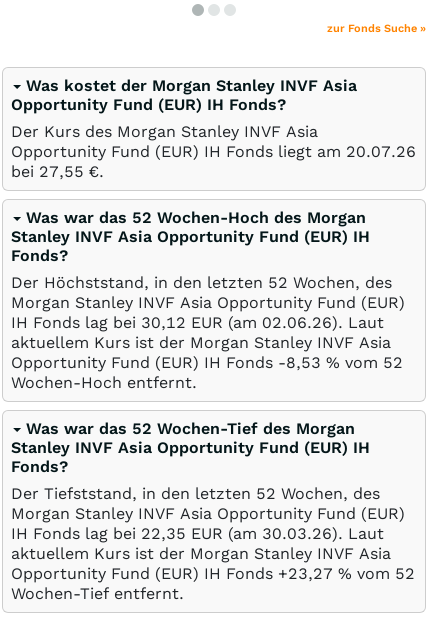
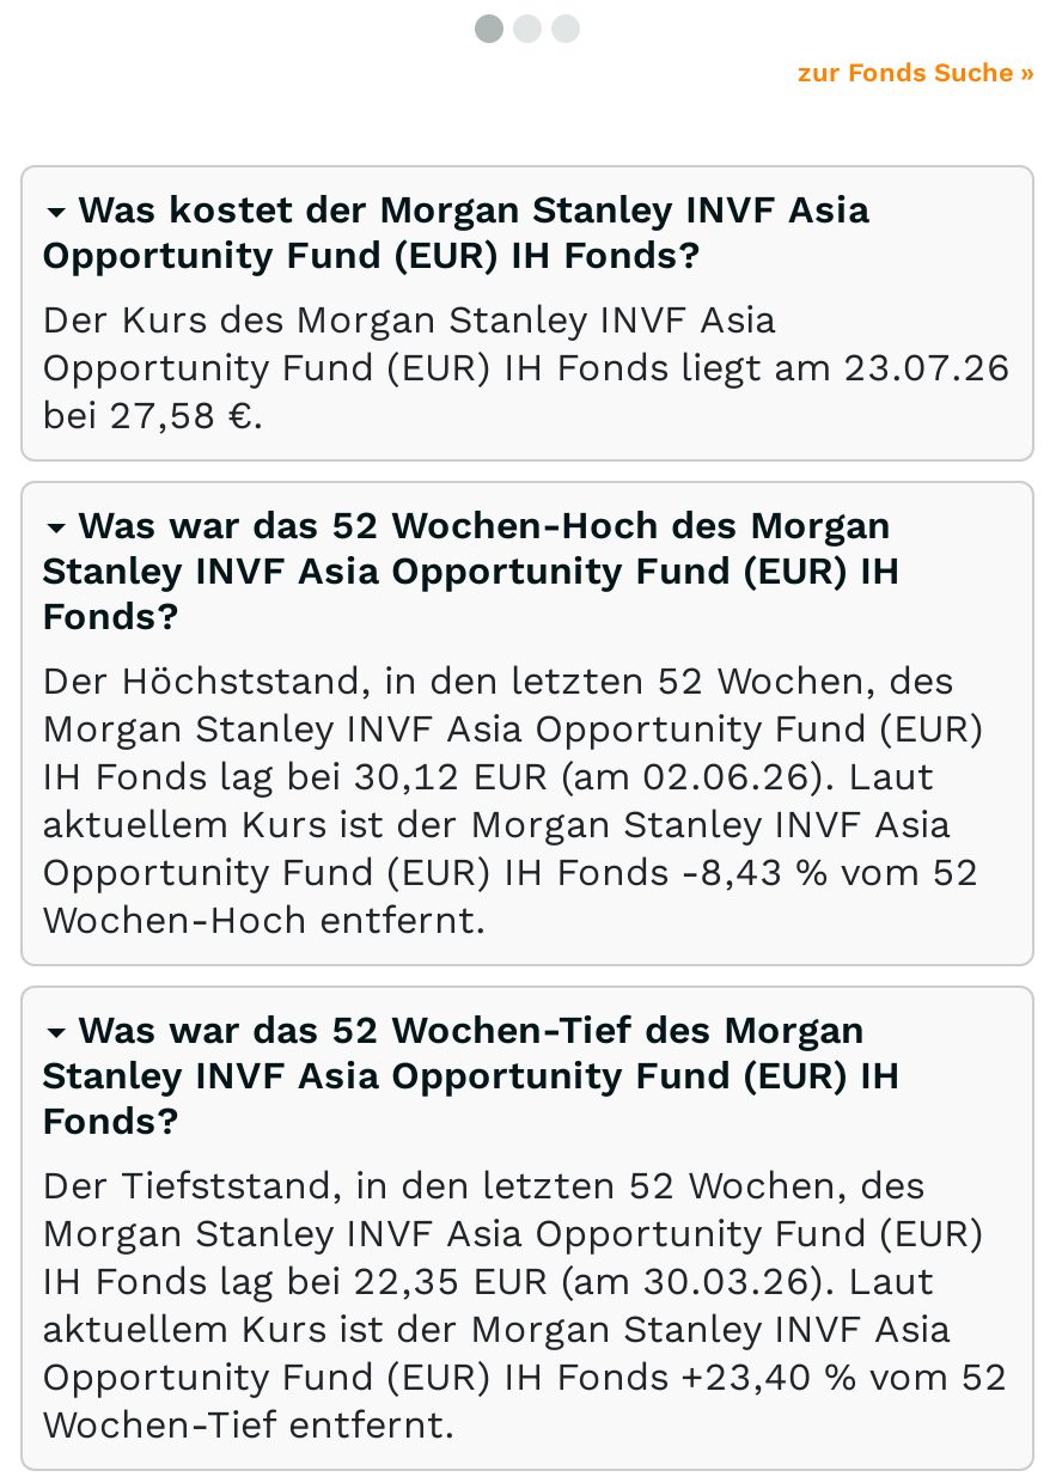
- Opportunity Fund (EUR) IH Fonds liegt am 20.07.26
+ Opportunity Fund (EUR) IH Fonds liegt am 23.07.26

- bei 27,55 €.
+ bei 27,58 €.

- Opportunity Fund (EUR) IH Fonds -8,53% vom 52
+ Opportunity Fund (EUR) IH Fonds -8,43% vom 52

- Opportunity Fund (EUR) IH Fonds +23,27% vom 52
+ Opportunity Fund (EUR) IH Fonds +23,40% vom 52
